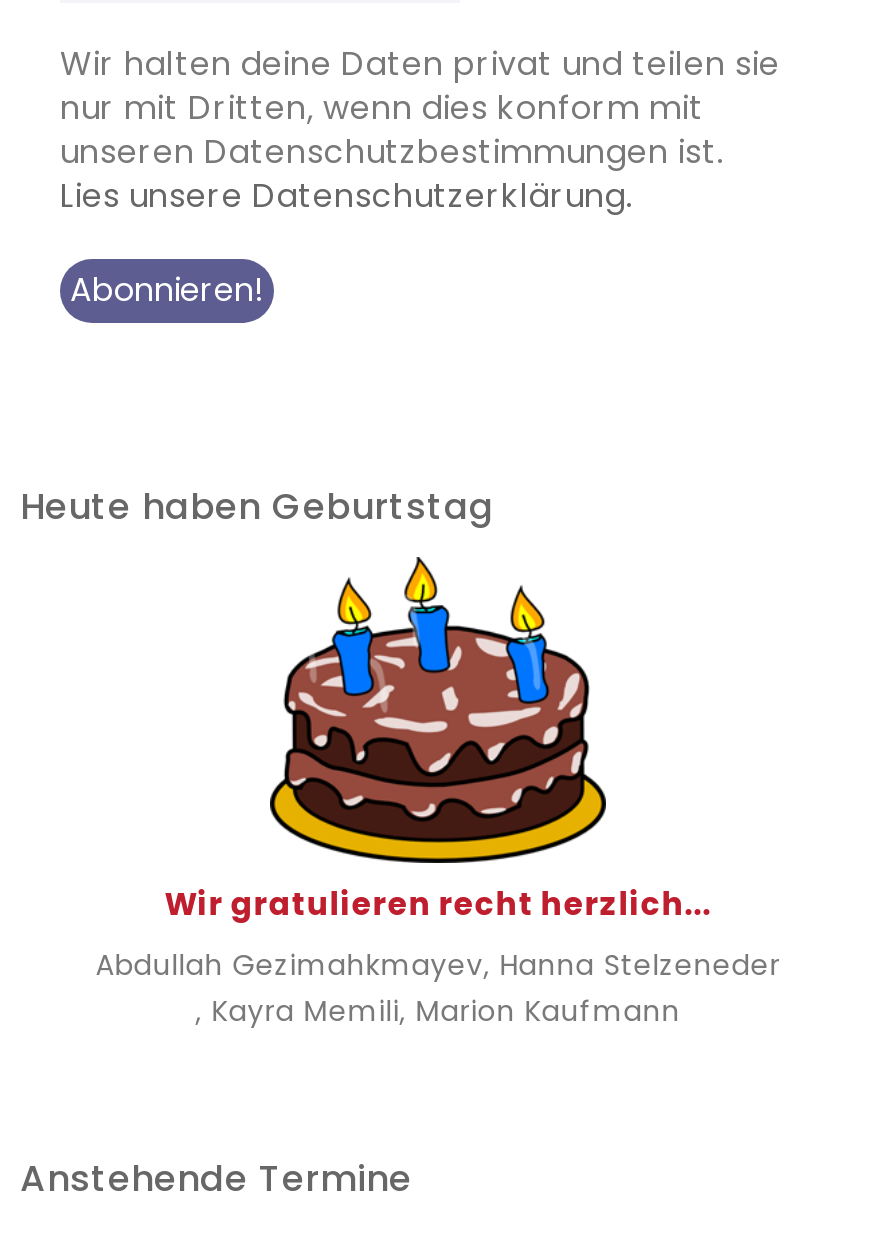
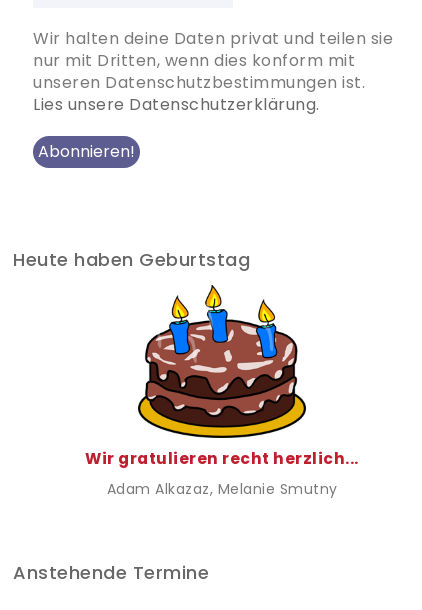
- Abdullah Gezimahkmayev, Hanna Stelzeneder
- , Kayra Memili, Marion Kaufmann
+ Adam Alkazaz, Melanie Smutny
